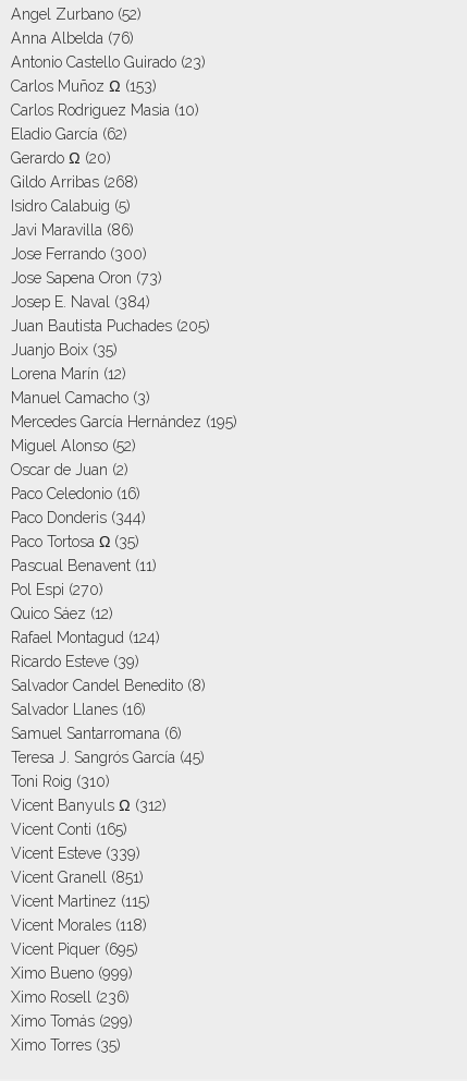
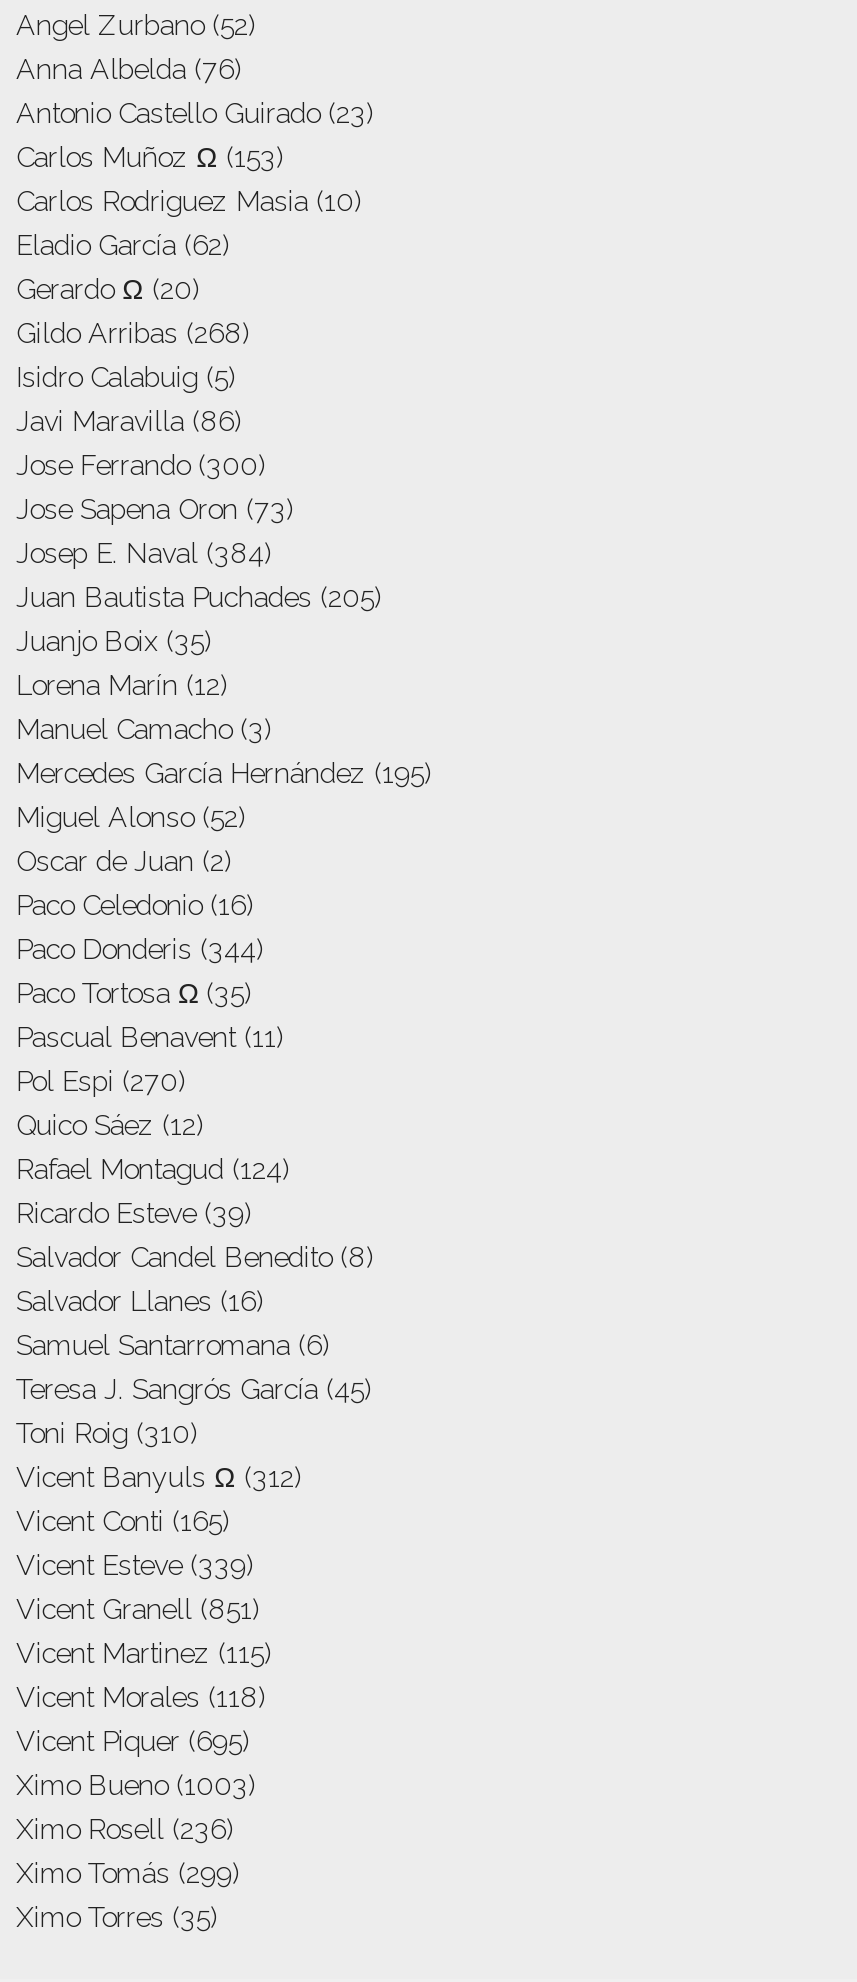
- Ximo Bueno (999)
+ Ximo Bueno (1003)
